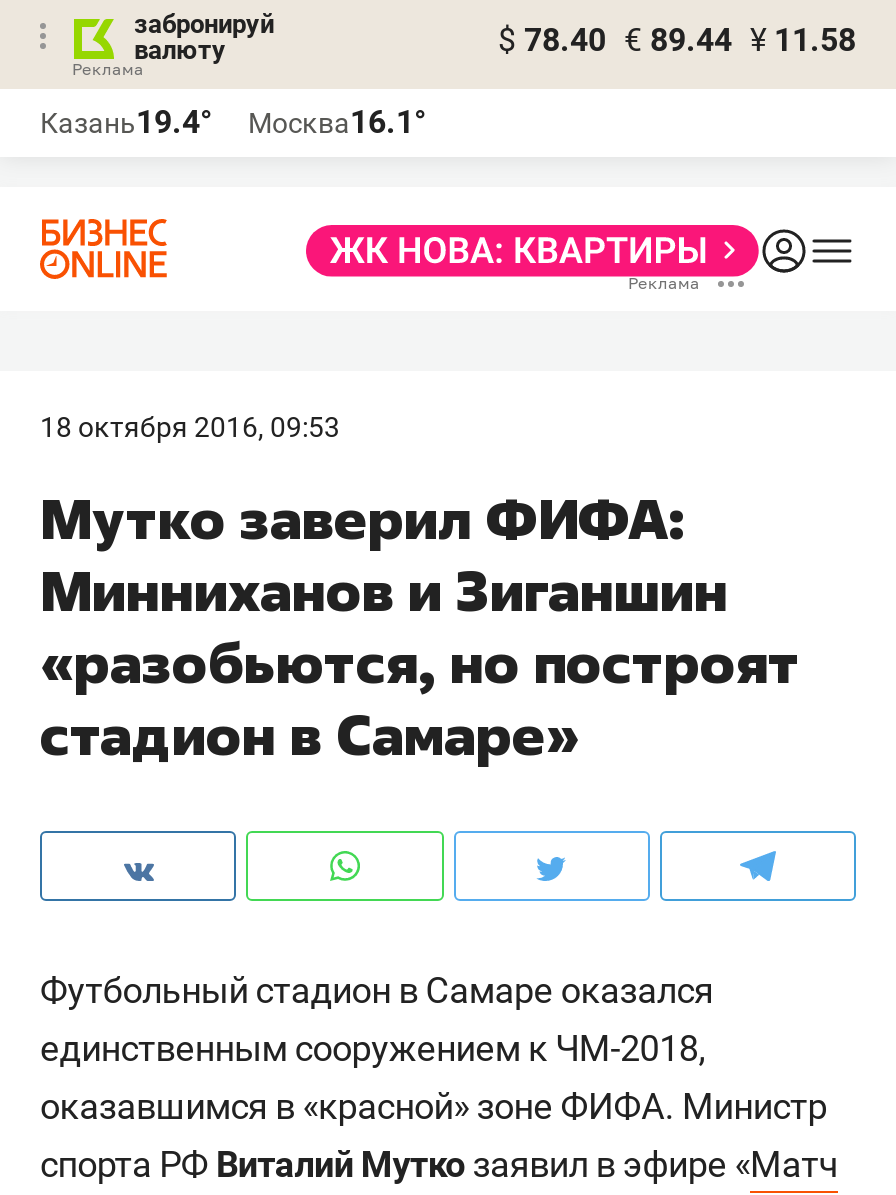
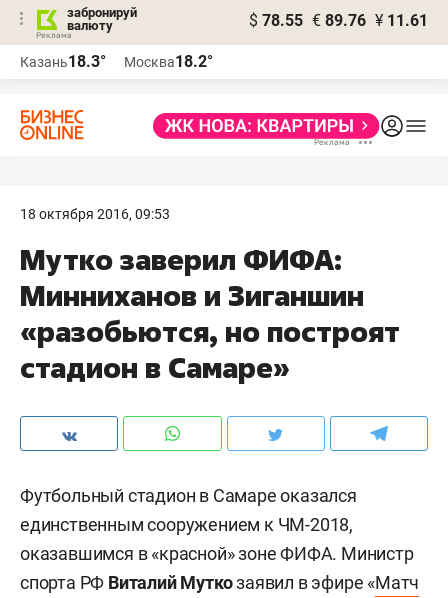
- $ 78.40 € 89.44 ¥ 11.58
+ $ 78.55 € 89.76 ¥ 11.61

- Казань19.4°
+ Казань18.3°

- Москва16.1°
+ Москва18.2°
